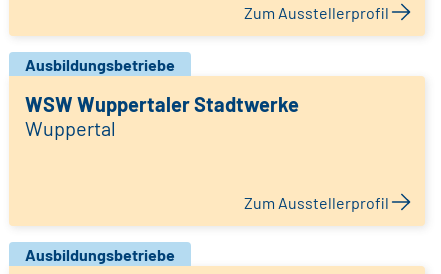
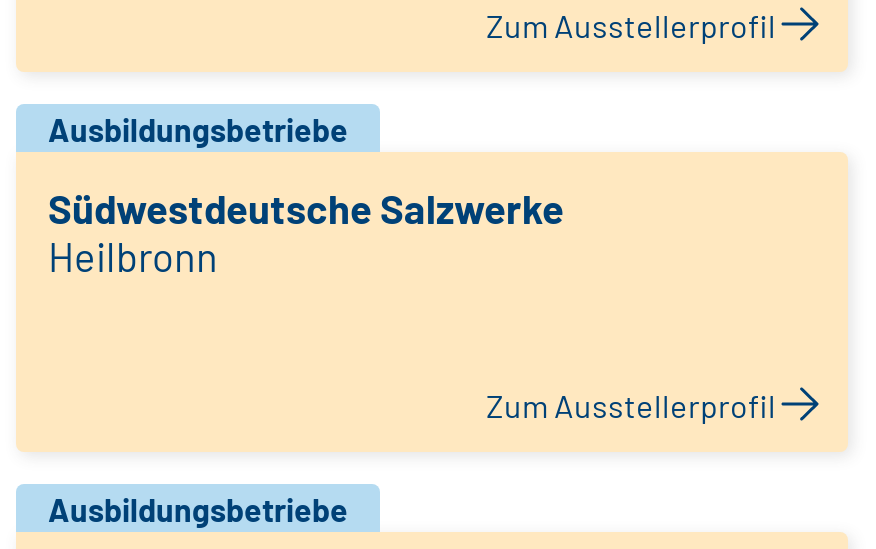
- WSW Wuppertaler Stadtwerke
- Wuppertal
+ Südwestdeutsche Salzwerke
+ Heilbronn
